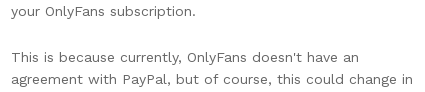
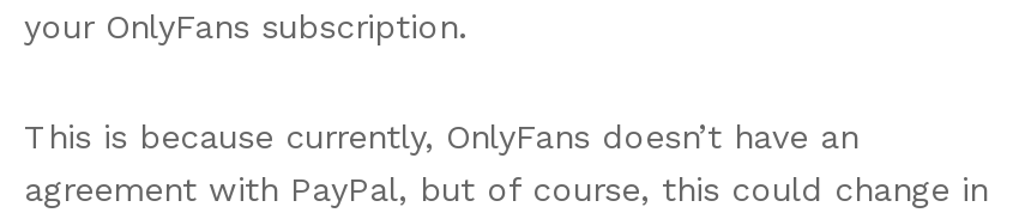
- This is because currently, OnlyFans doesn't have an
+ This is because currently, OnlyFans doesn’t have an
